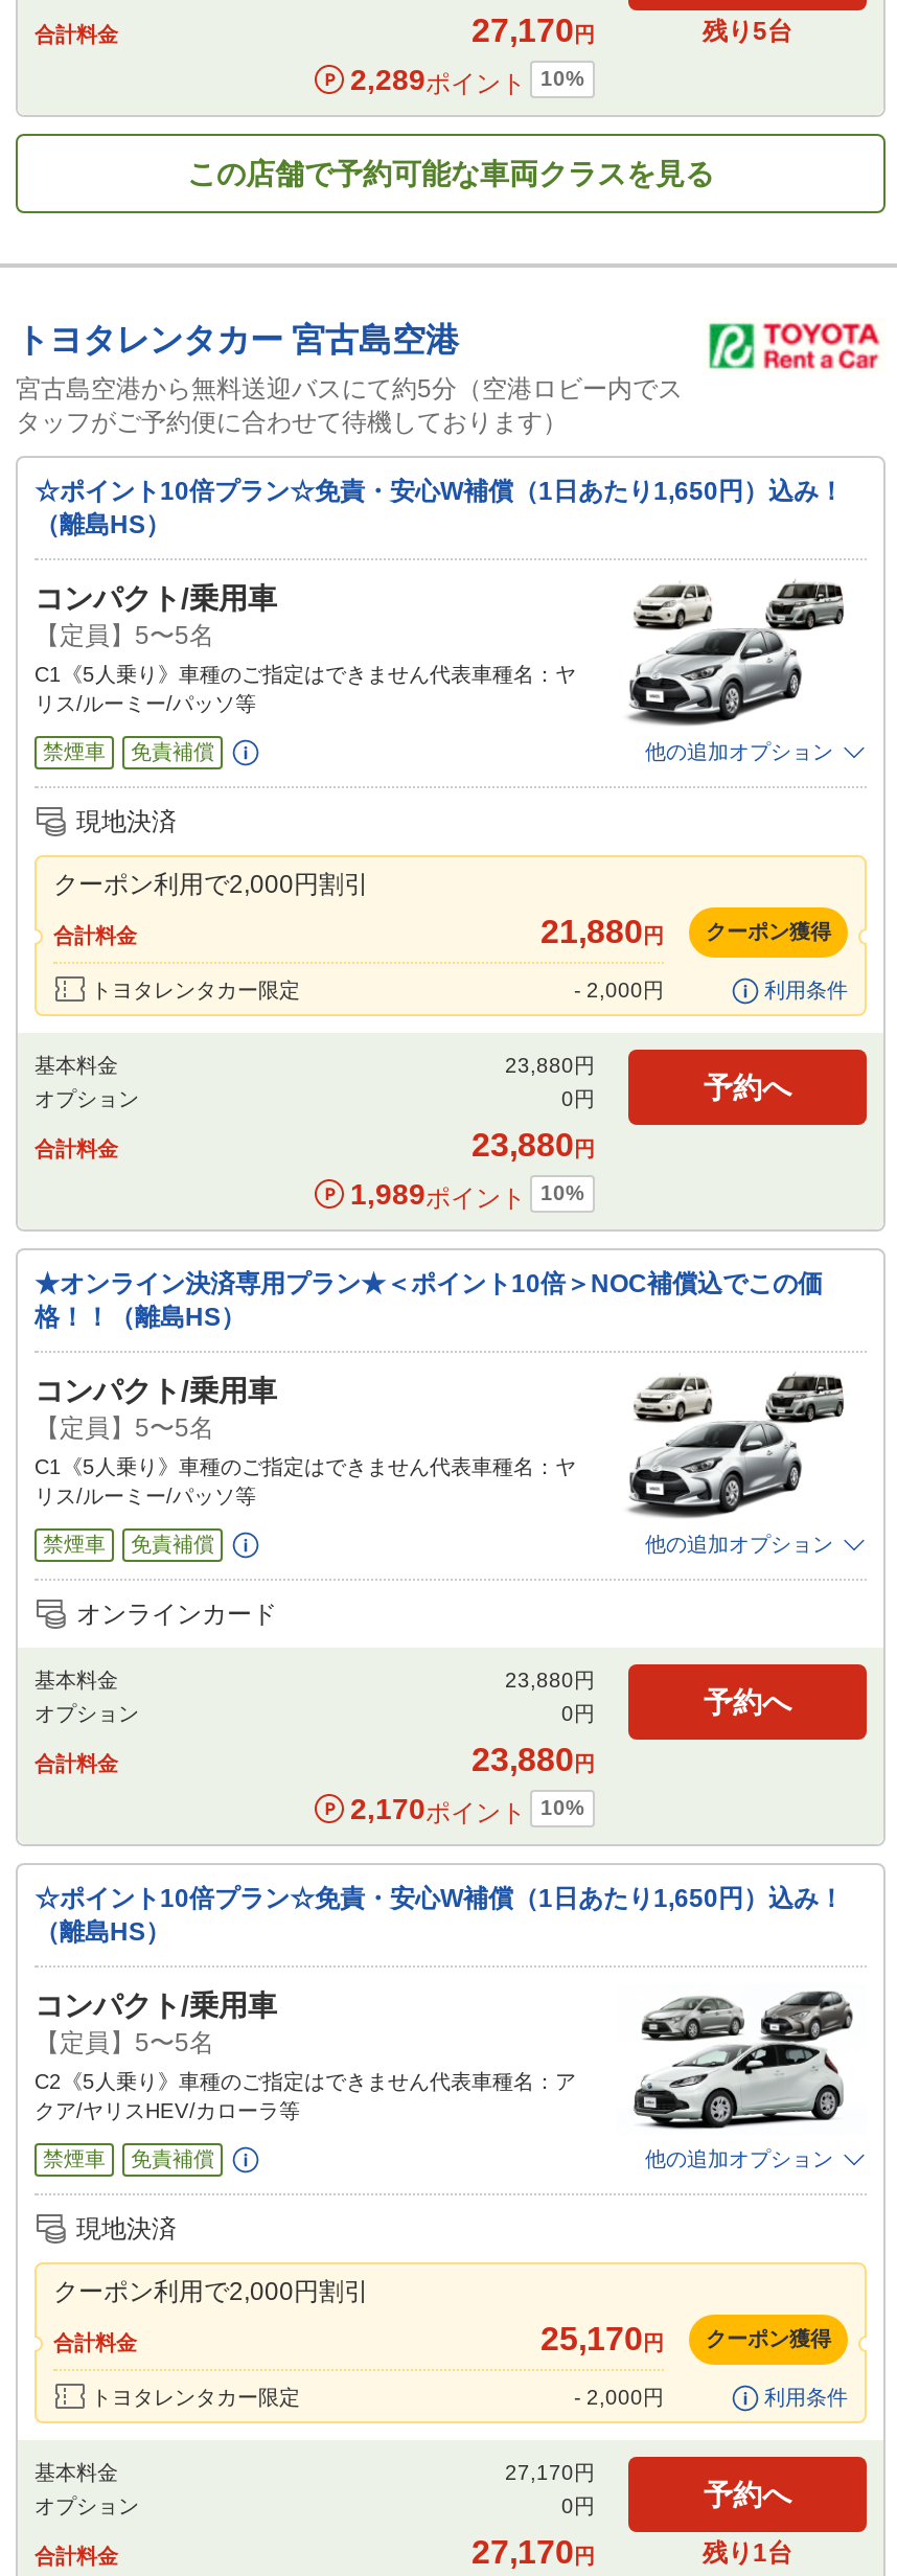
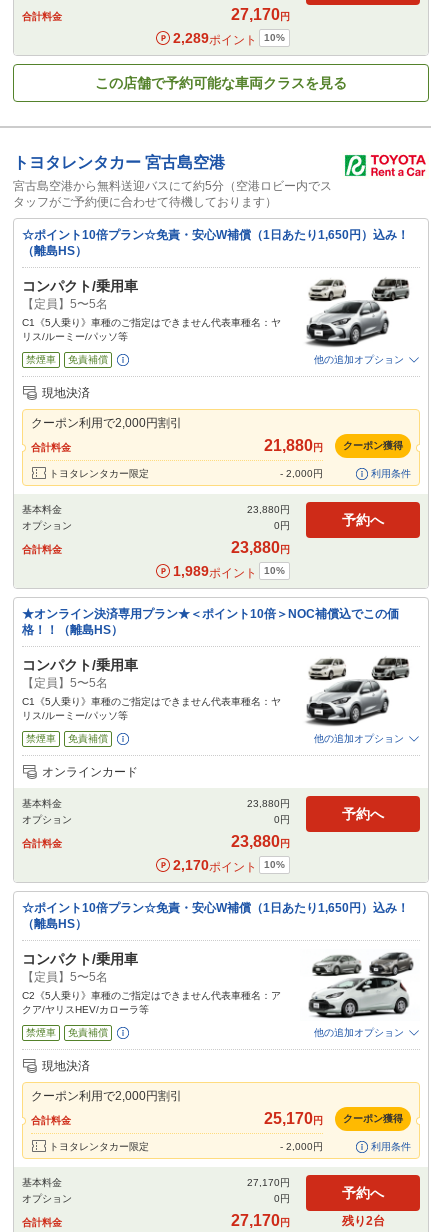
- 残り5台

- 残り1台
+ 残り2台
